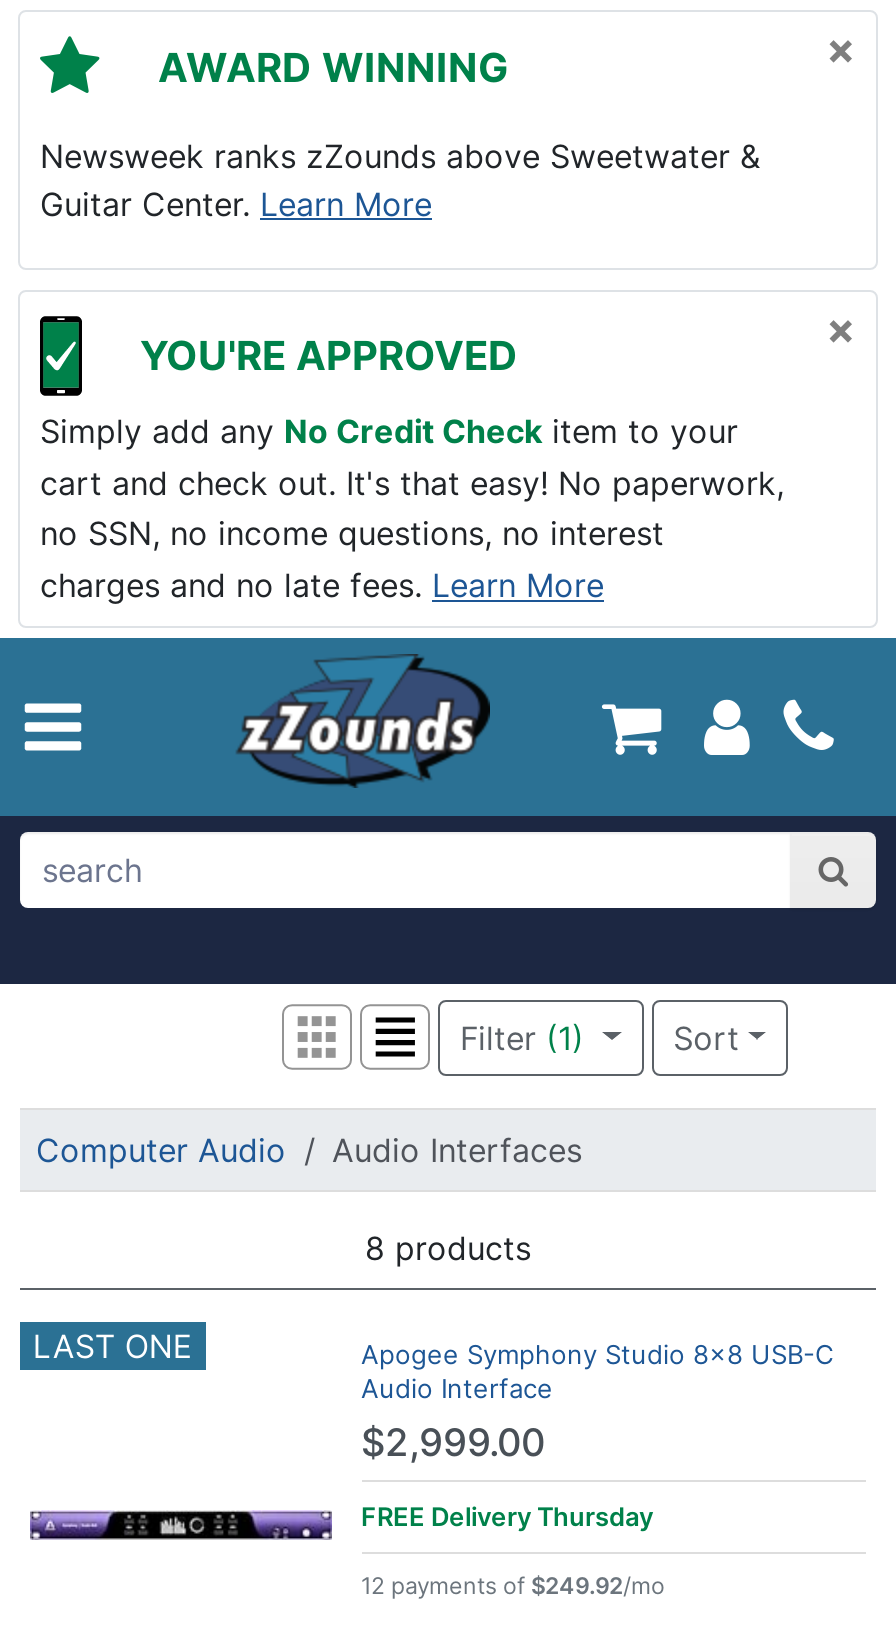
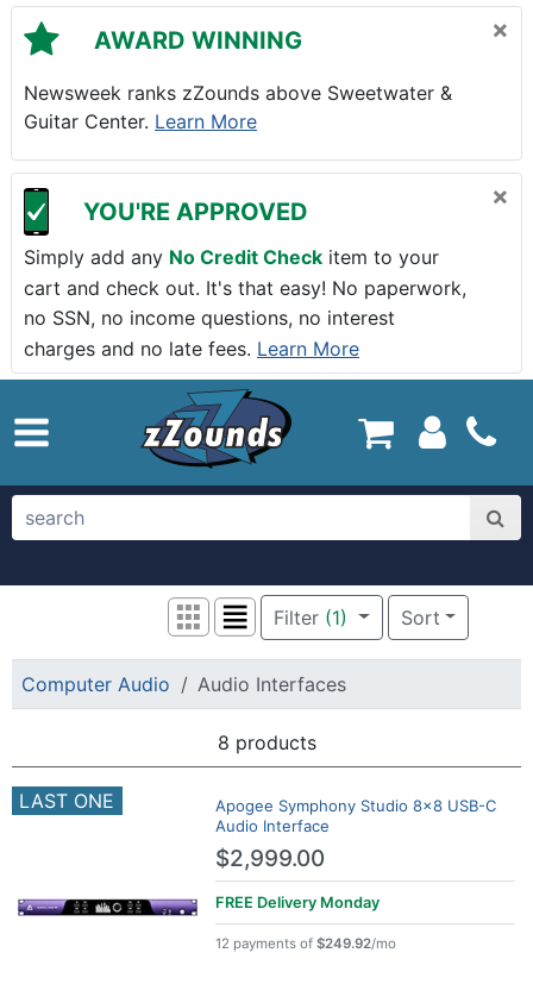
- FREE Delivery Thursday
+ FREE Delivery Monday
